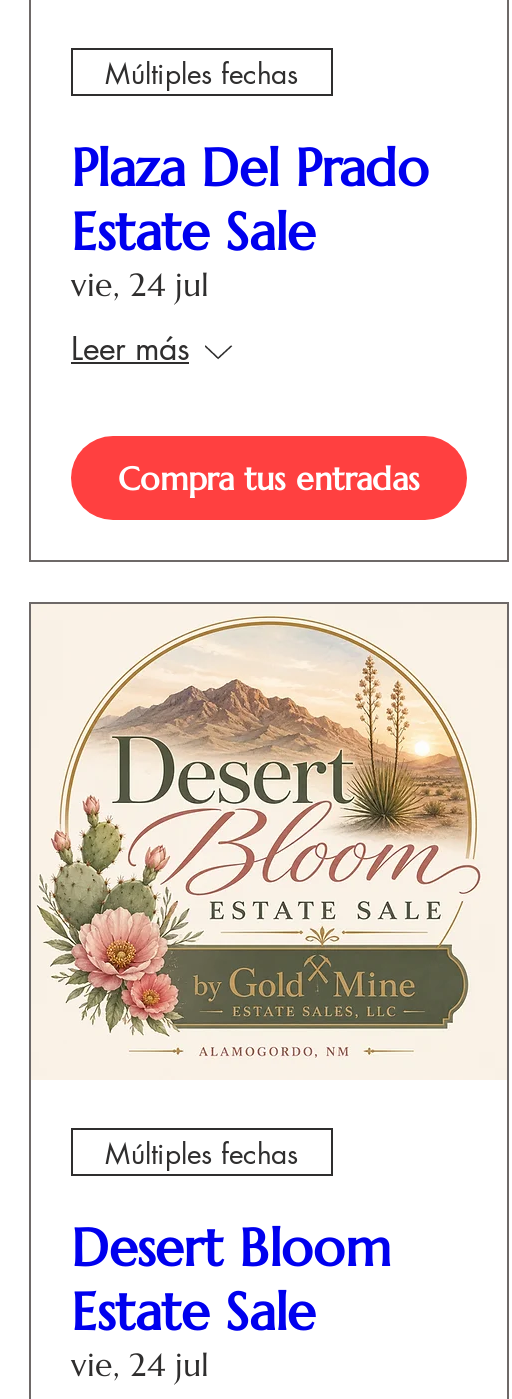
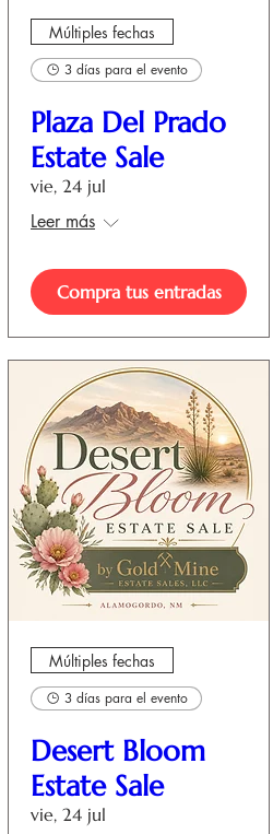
+ 3 días para el evento

+ 3 días para el evento
